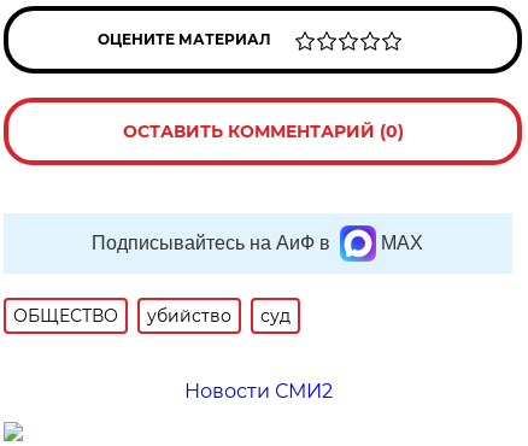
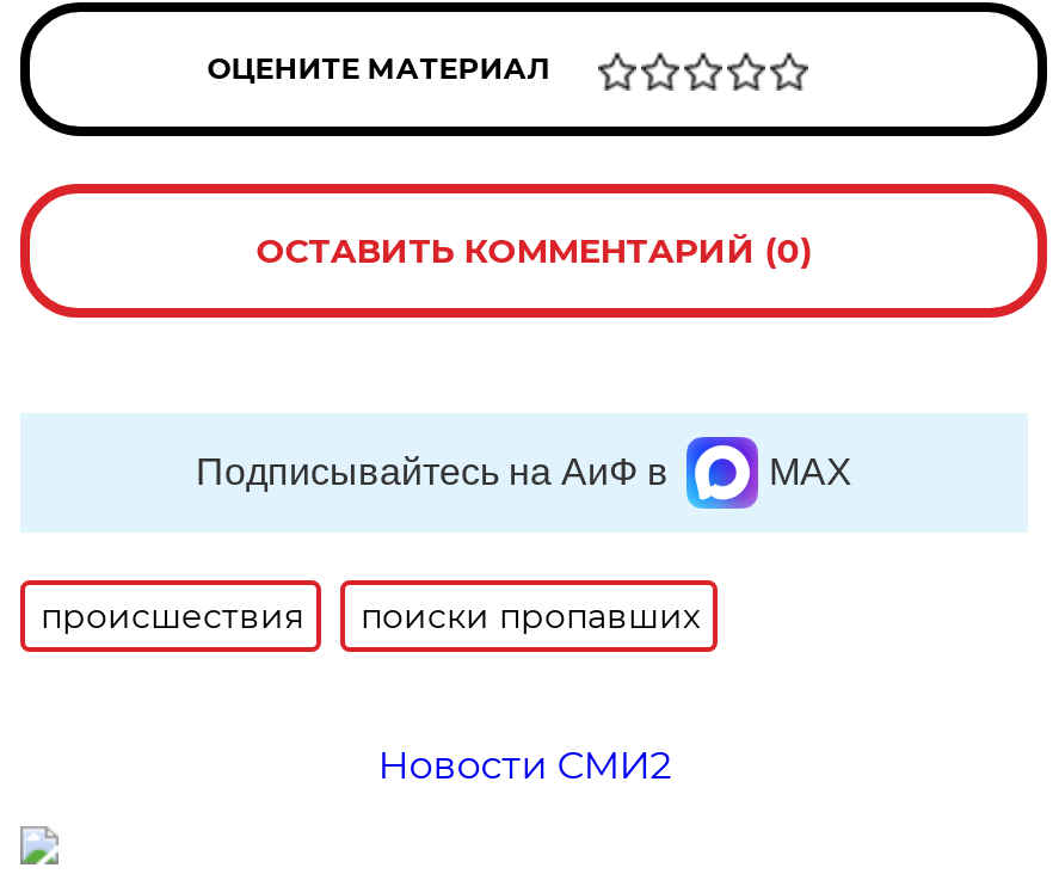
- ОБЩЕСТВО
- убийство
- суд
+ происшествия
+ поиски пропавших
